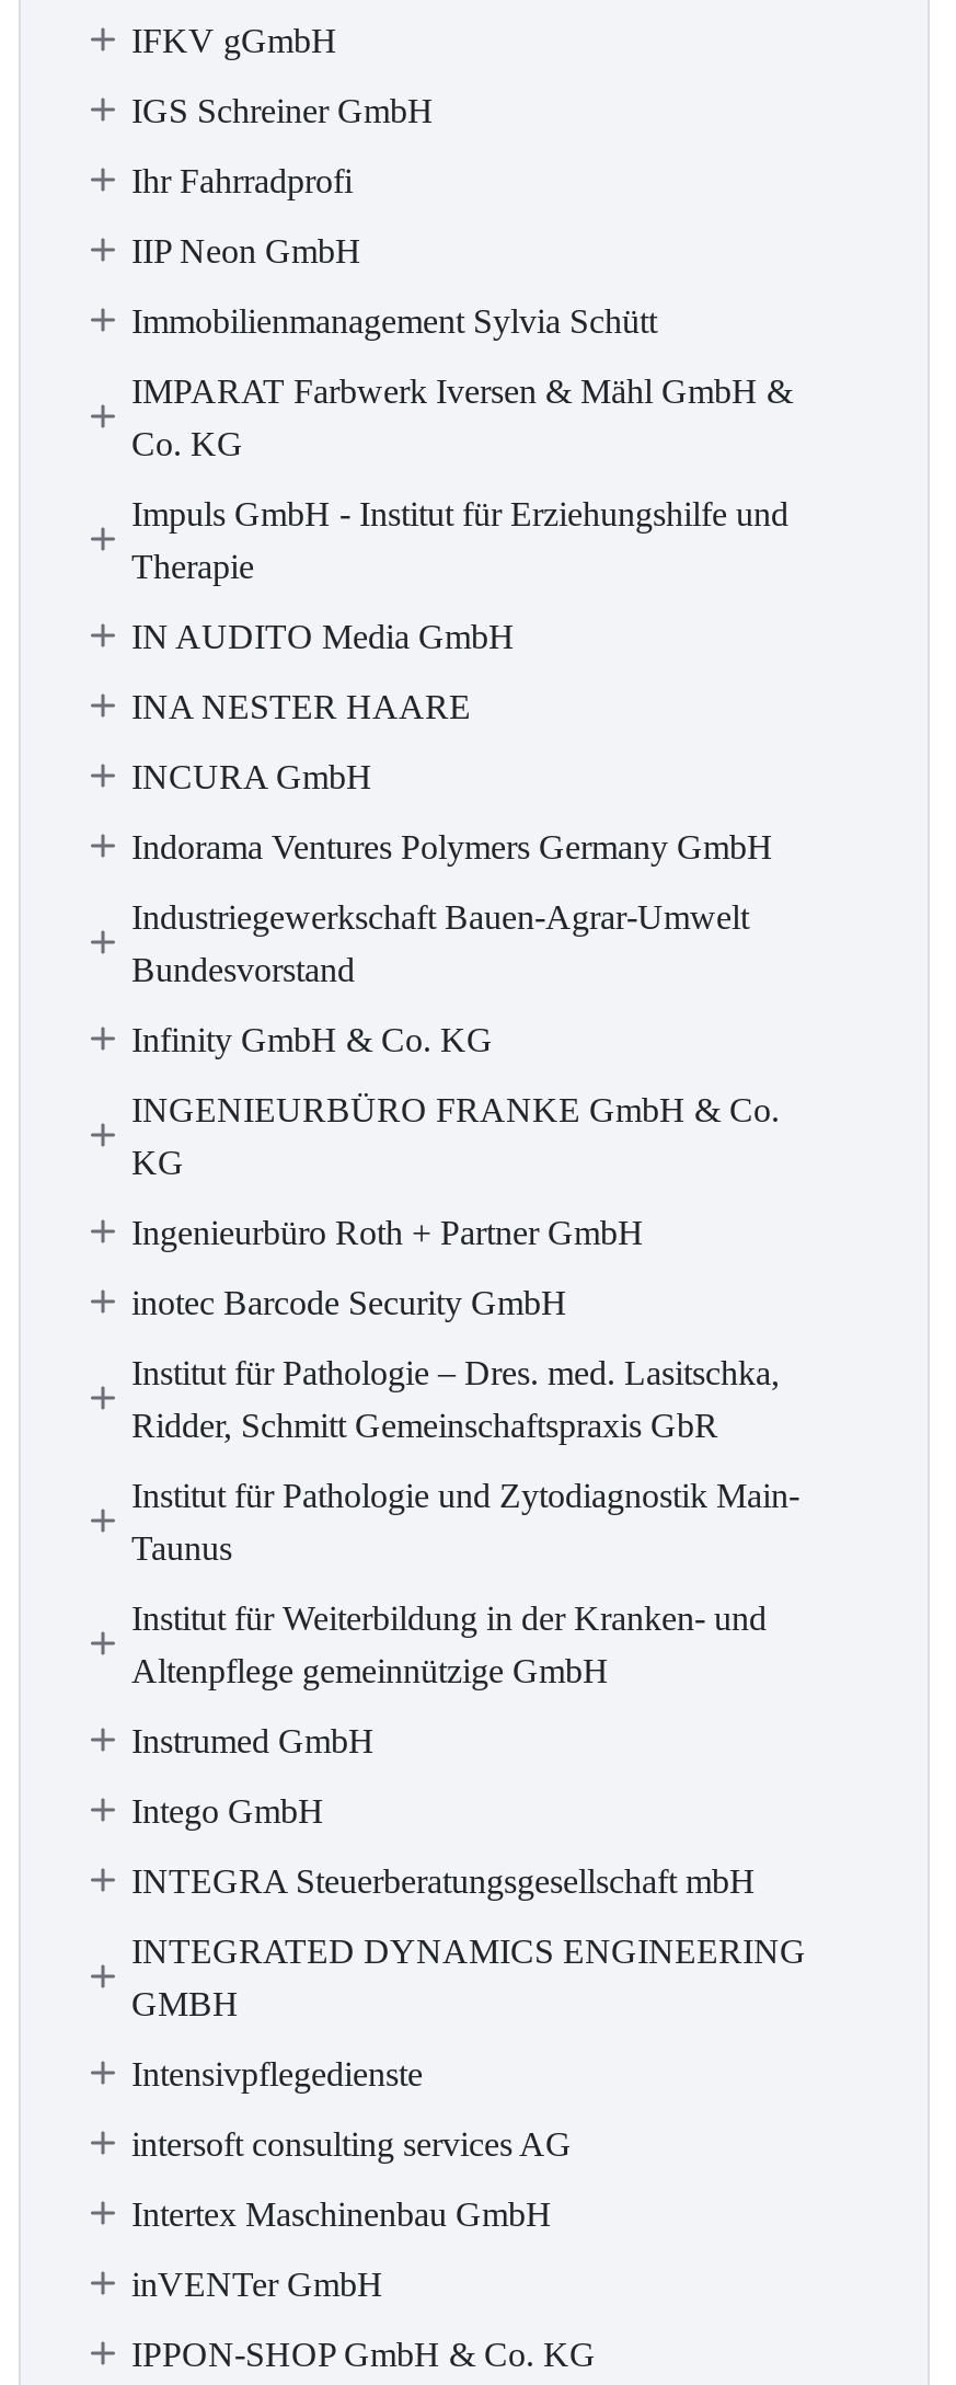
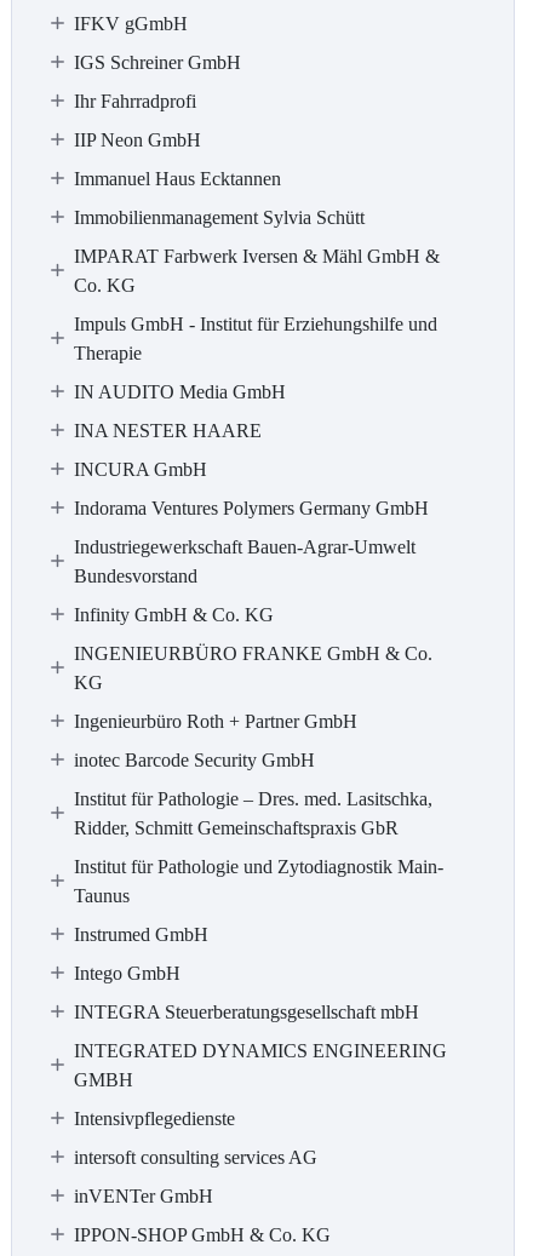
+ Immanuel Haus Ecktannen

moved down: Immobilienmanagement Sylvia Schütt | IMPARAT Farbwerk Iversen & Mähl GmbH & | Co. KG | ... | Institut für Pathologie und Zytodiagnostik Main- | Taunus

- Institut für Weiterbildung in der Kranken- und
- Altenpflege gemeinnützige GmbH

- Intertex Maschinenbau GmbH
